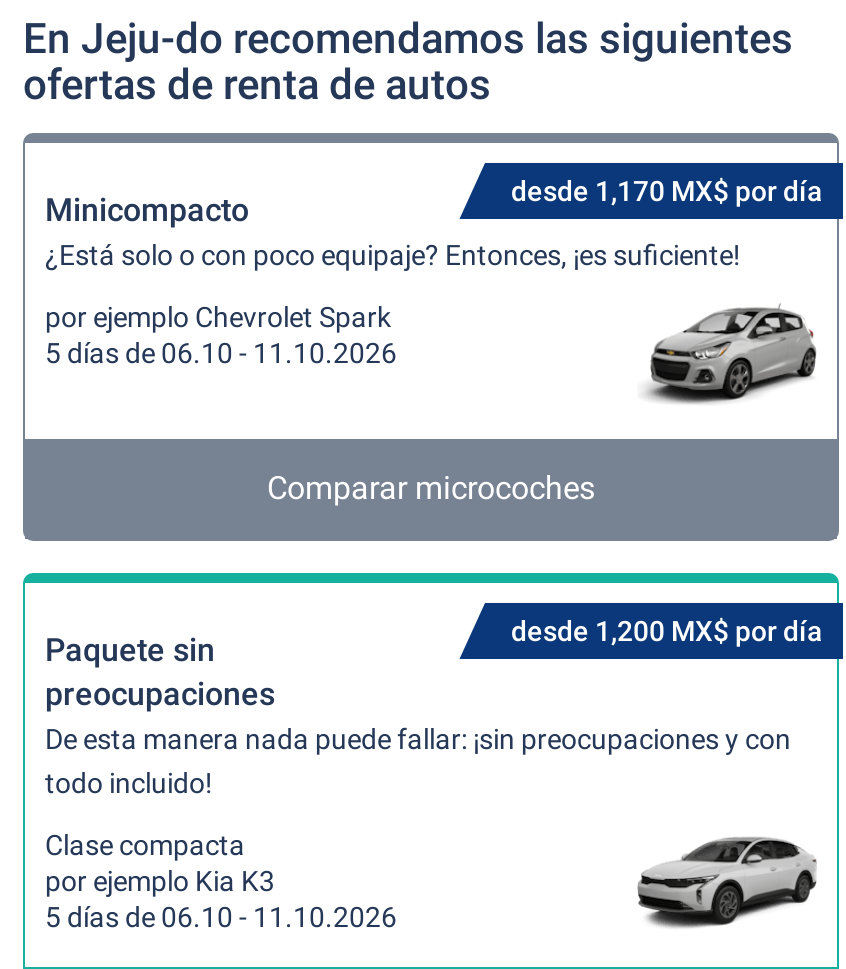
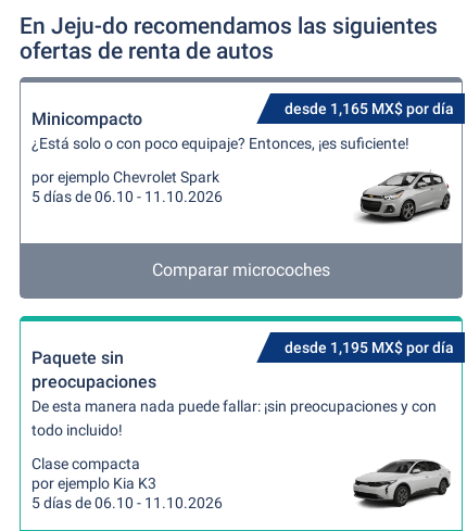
- desde 1,170 MX$ por día
+ desde 1,165 MX$ por día

- desde 1,200 MX$ por día
+ desde 1,195 MX$ por día
